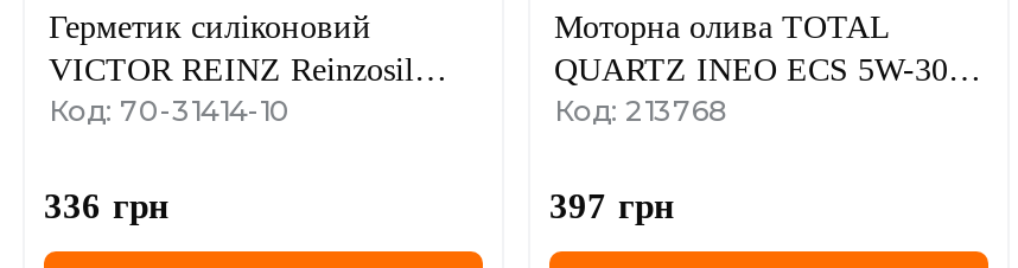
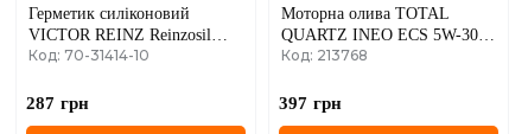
- 336 грн
+ 287 грн
